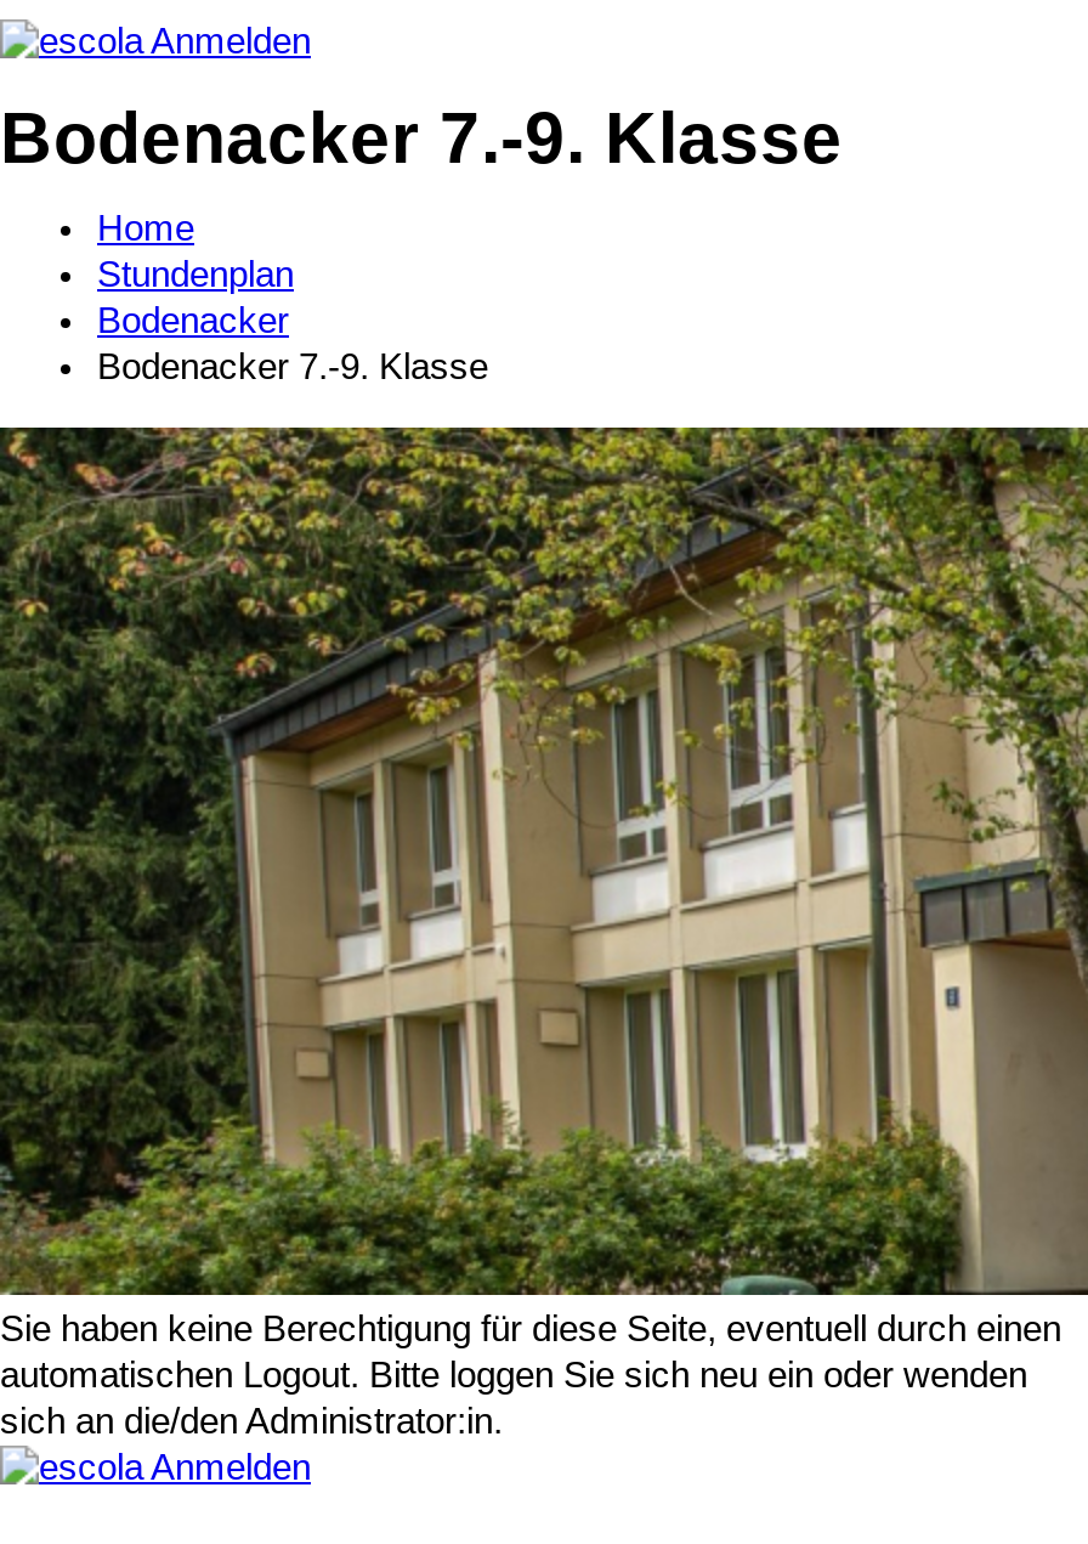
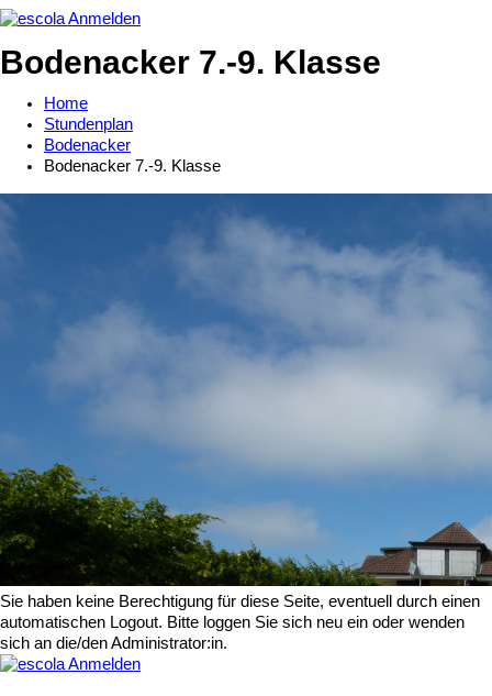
- [image]
+ [image]
